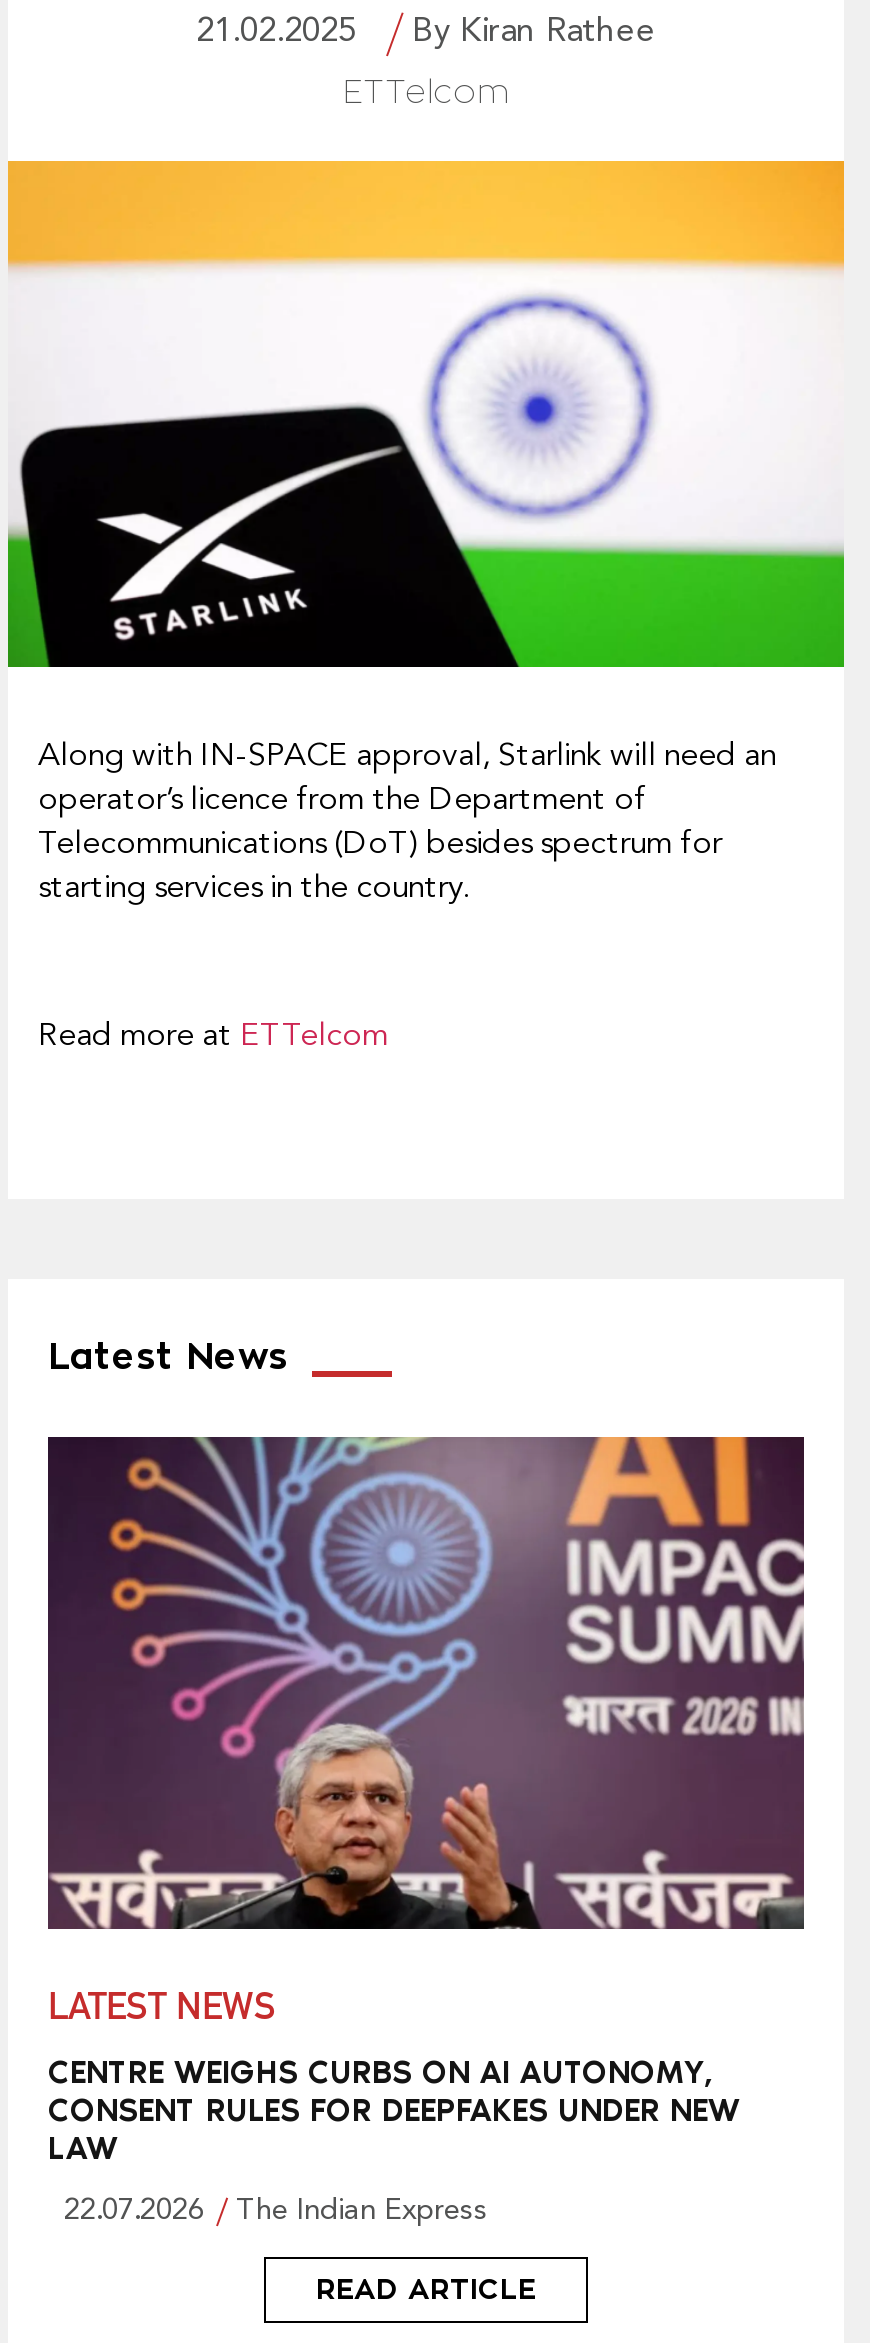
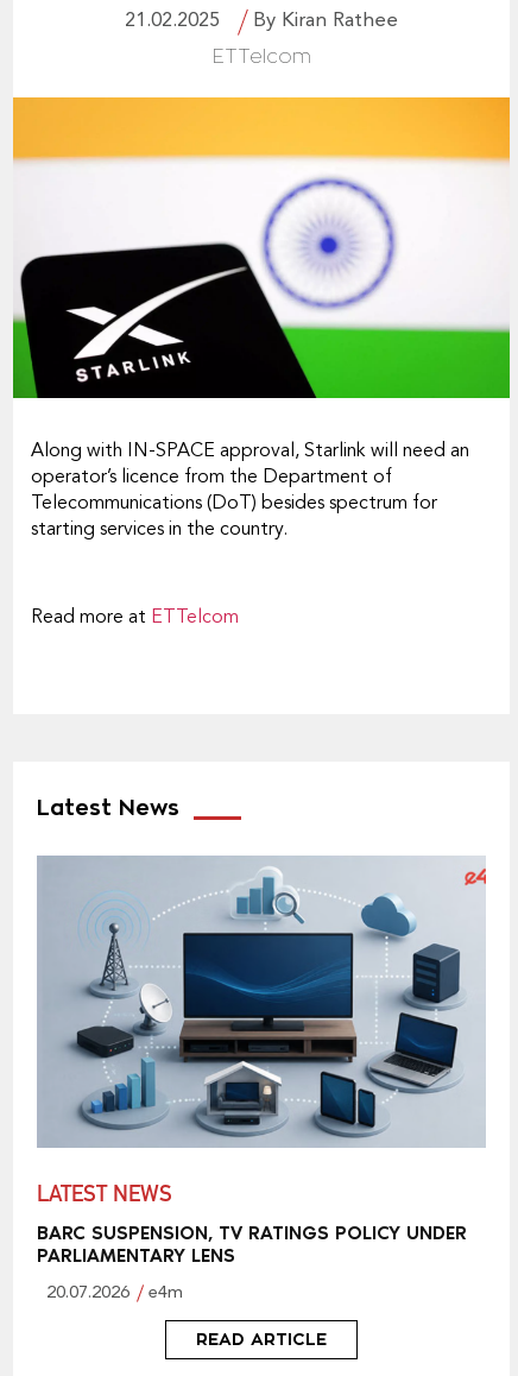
- [image]
+ [image]

- CENTRE WEIGHS CURBS ON AI AUTONOMY,
- CONSENT RULES FOR DEEPFAKES UNDER NEW
- LAW
+ BARC SUSPENSION, TV RATINGS POLICY UNDER
+ PARLIAMENTARY LENS

- 22.07.2026
- The Indian Express
+ 20.07.2026
+ e4m
